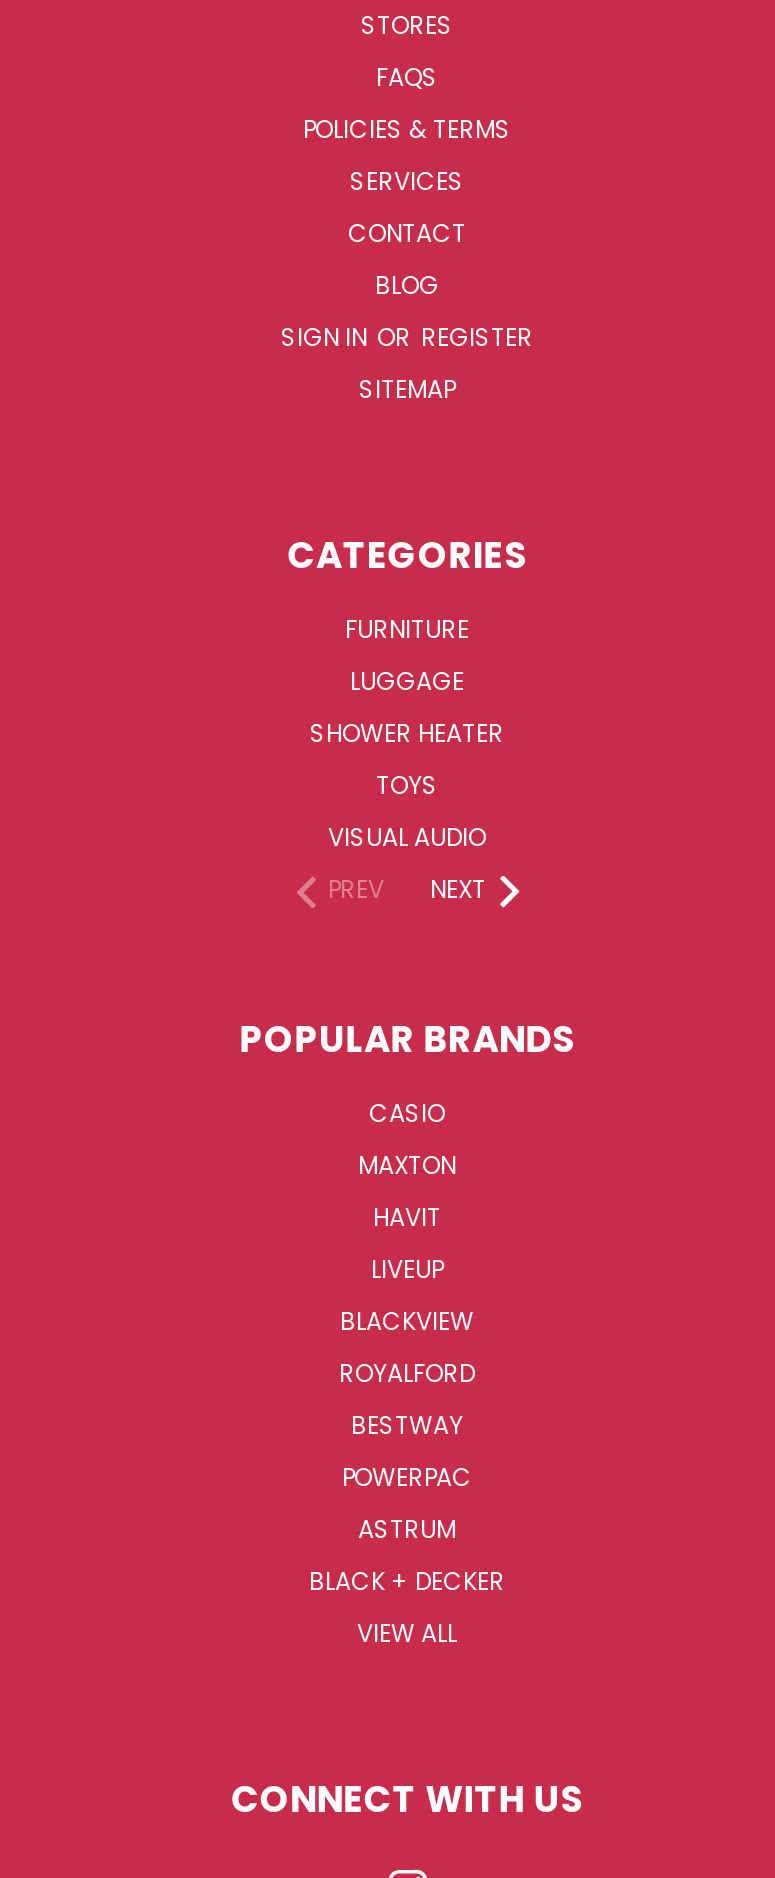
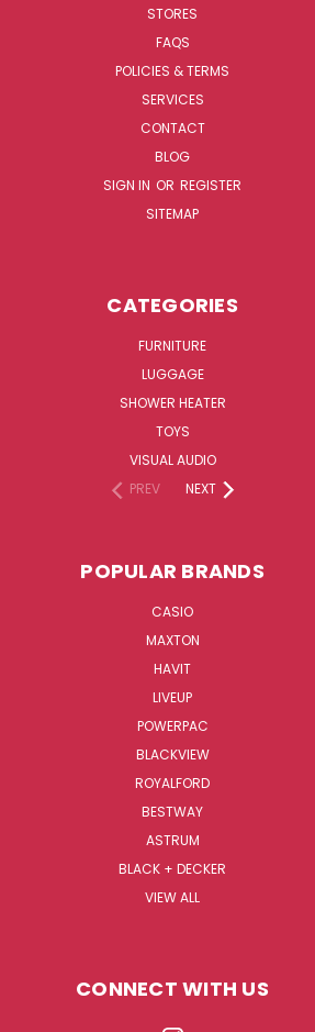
moved down: BLACKVIEW | ROYALFORD | BESTWAY

moved up: POWERPAC
